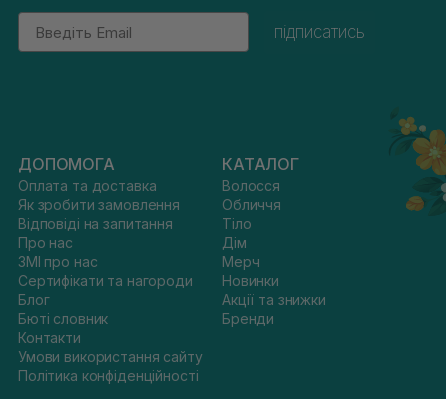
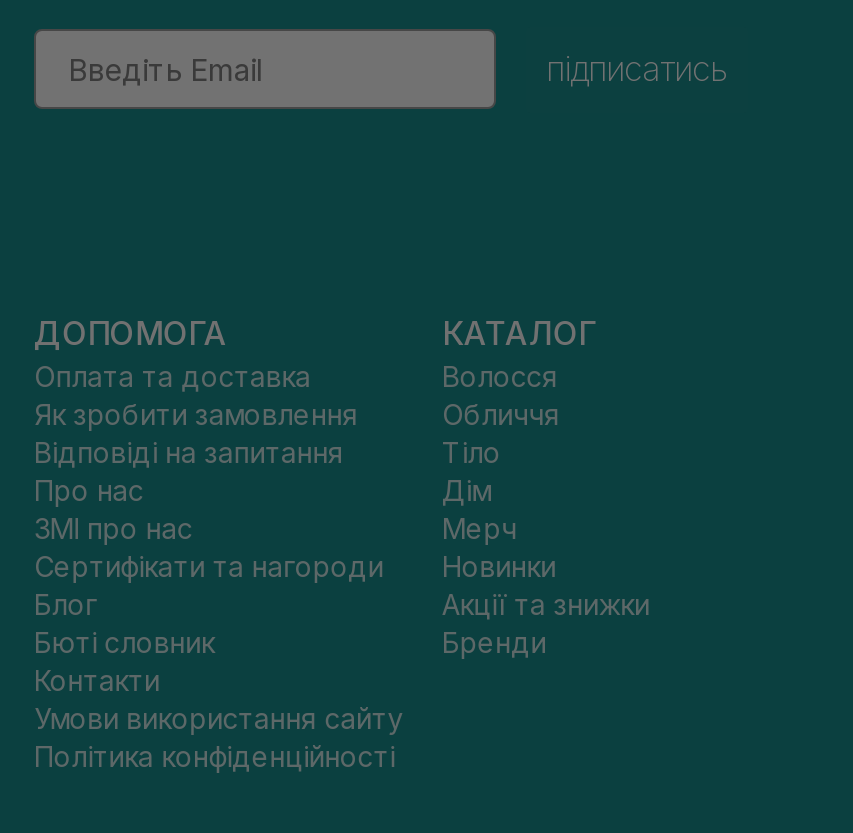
- [image]
